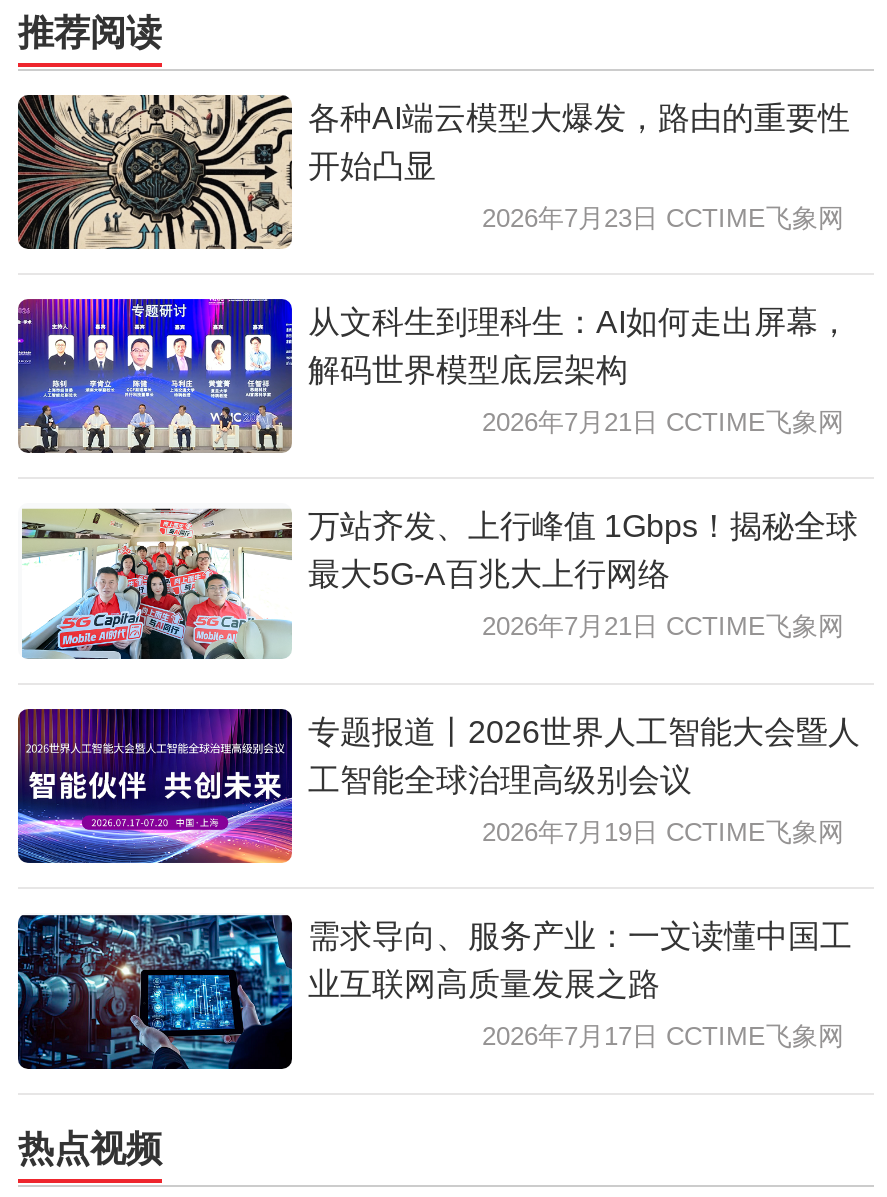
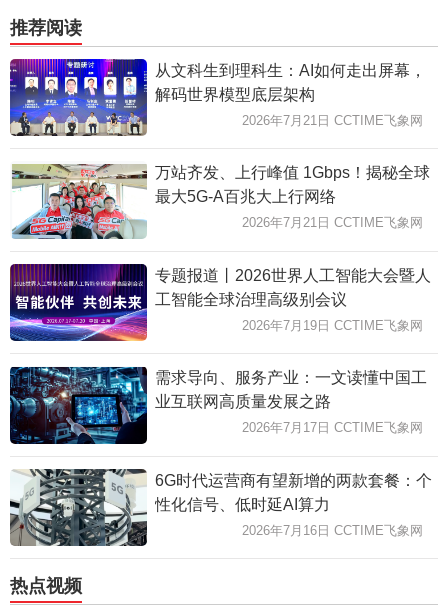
- [image]
- 各种AI端云模型大爆发，路由的重要性
- 开始凸显
- 2026年7月23日 CCTIME飞象网

moved up: [image] | 从文科生到理科生：AI如何走出屏幕， | 解码世界模型底层架构 | ... | 业互联网高质量发展之路 | 2026年7月17日 CCTIME飞象网

+ [image]
+ 6G时代运营商有望新增的两款套餐：个
+ 性化信号、低时延AI算力
+ 2026年7月16日 CCTIME飞象网
